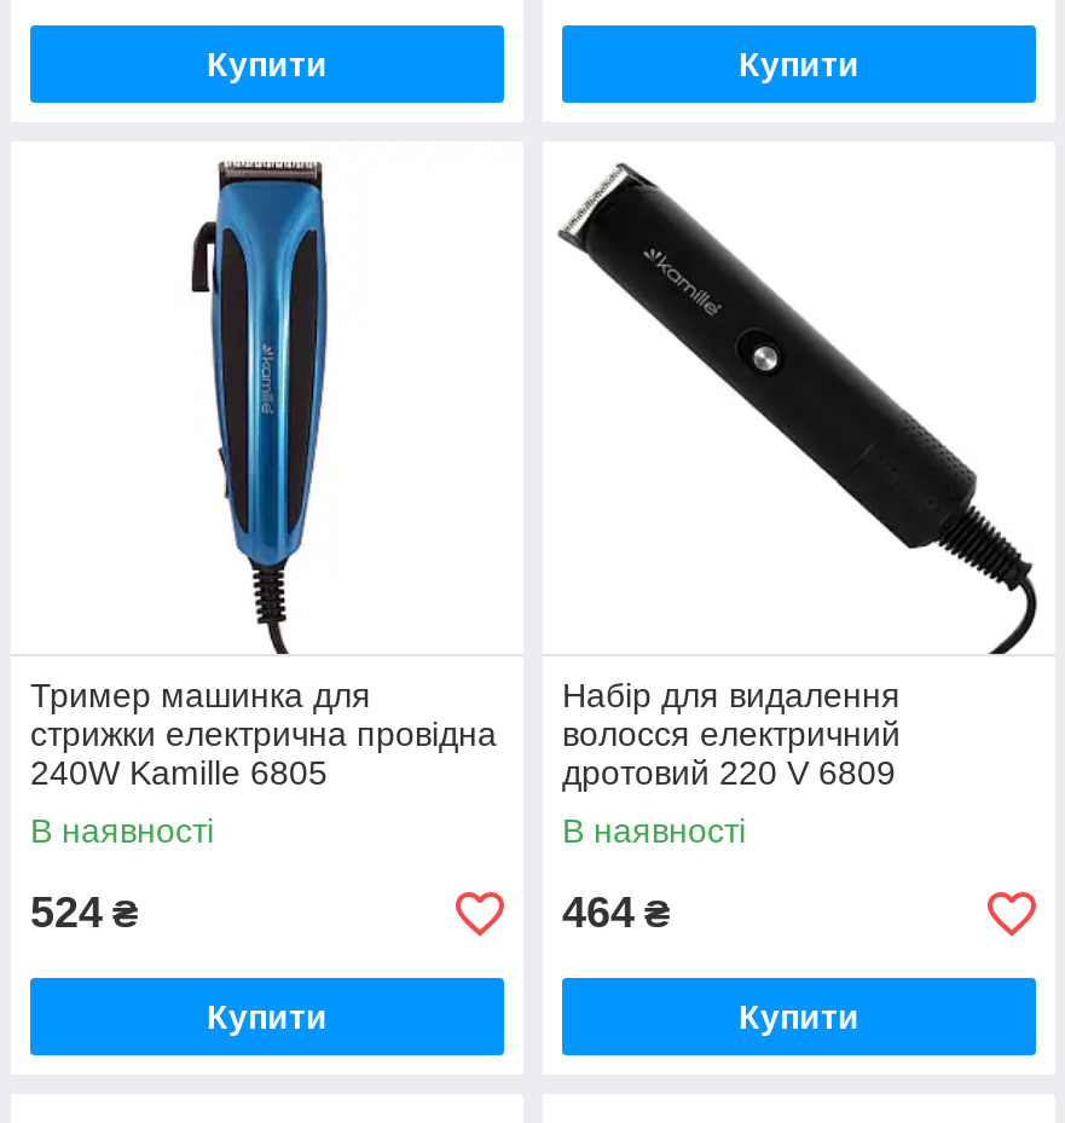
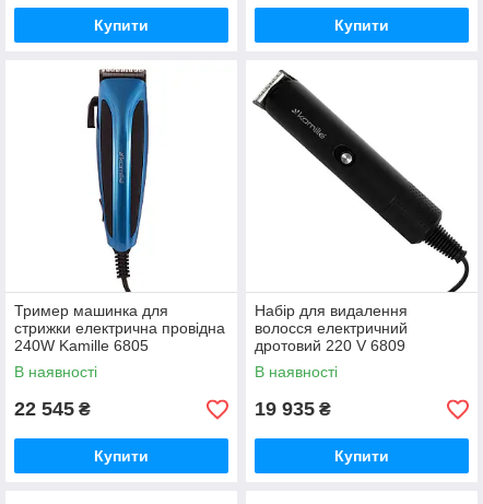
- 524 ₴
+ 22 545 ₴

- 464 ₴
+ 19 935 ₴
